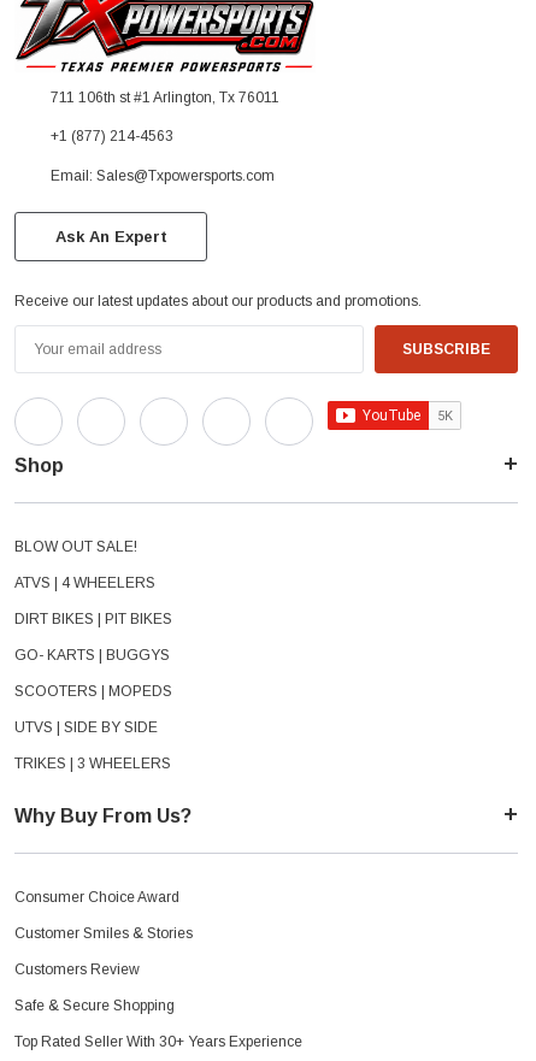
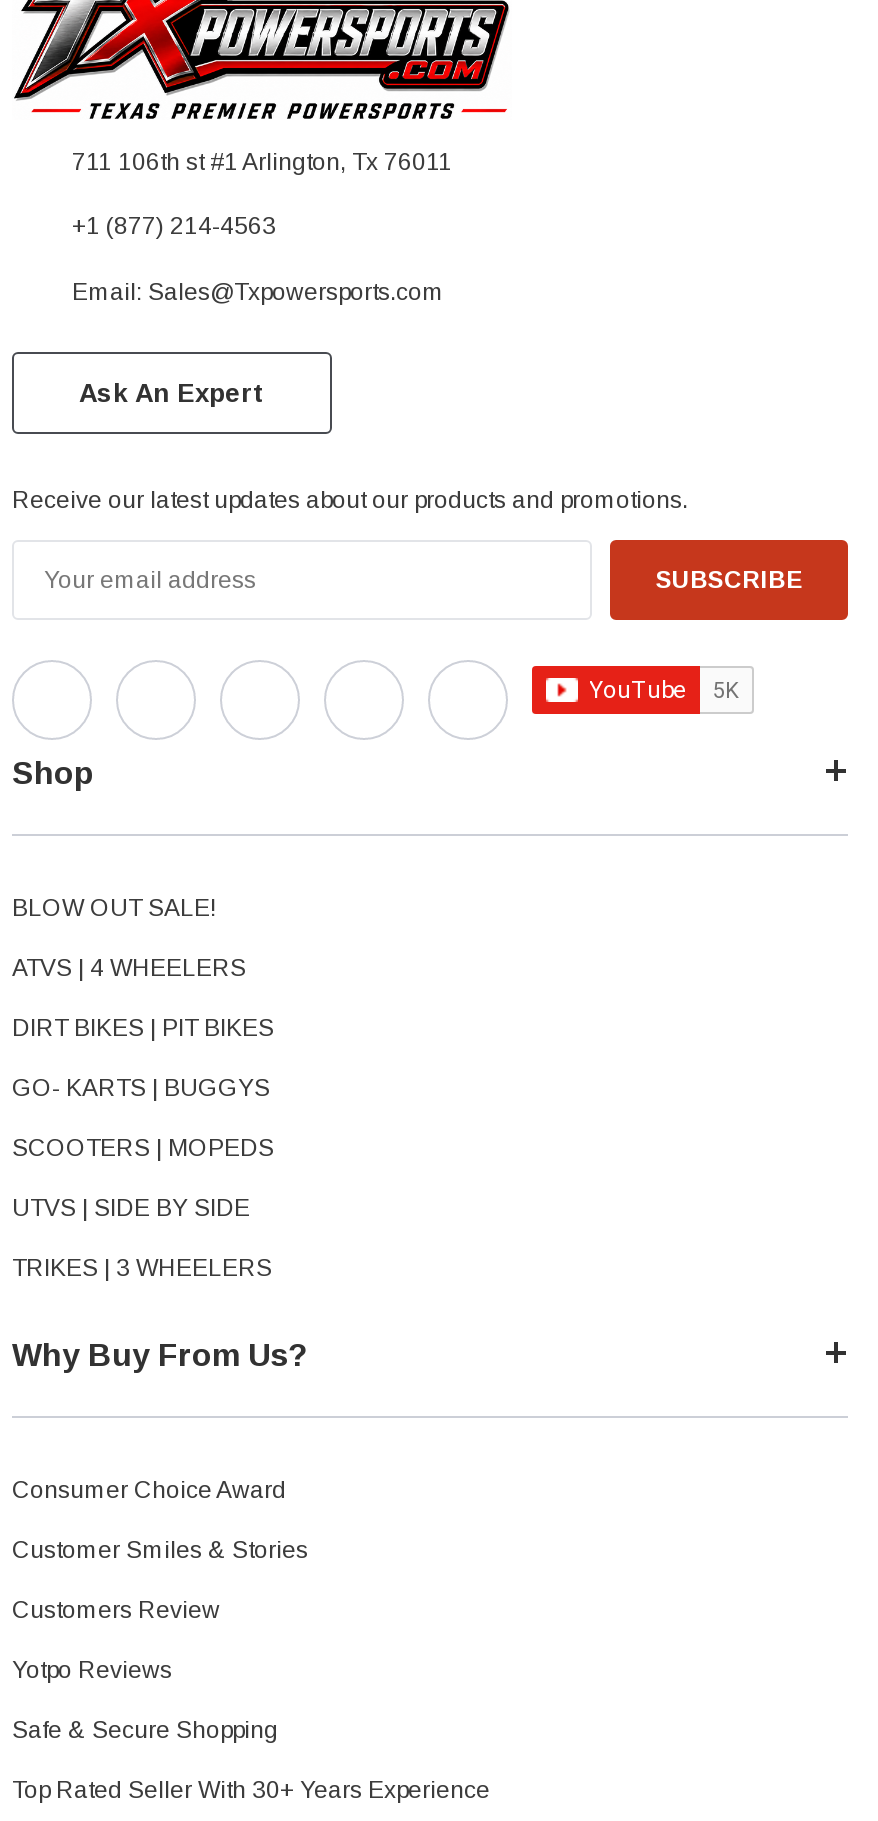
+ Yotpo Reviews
